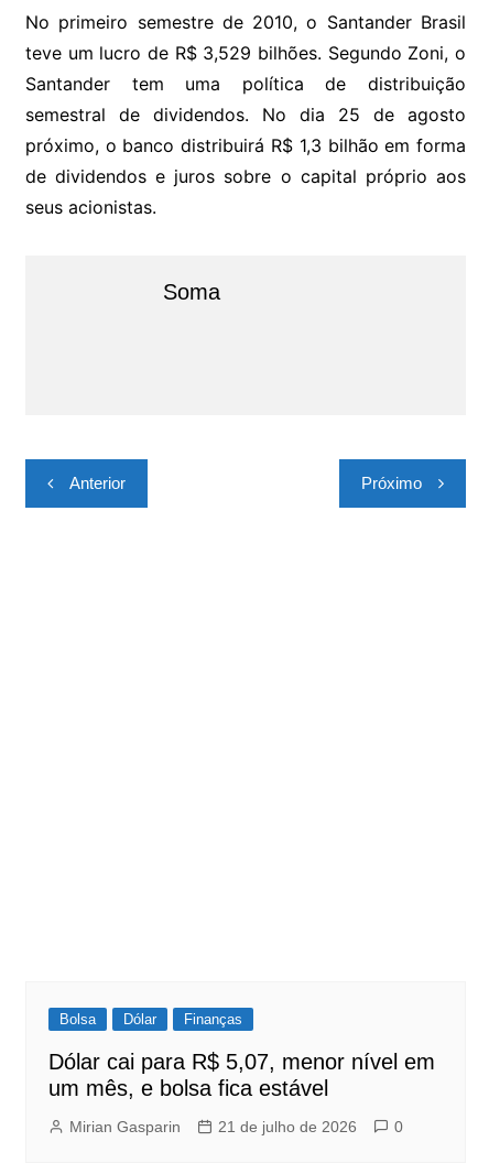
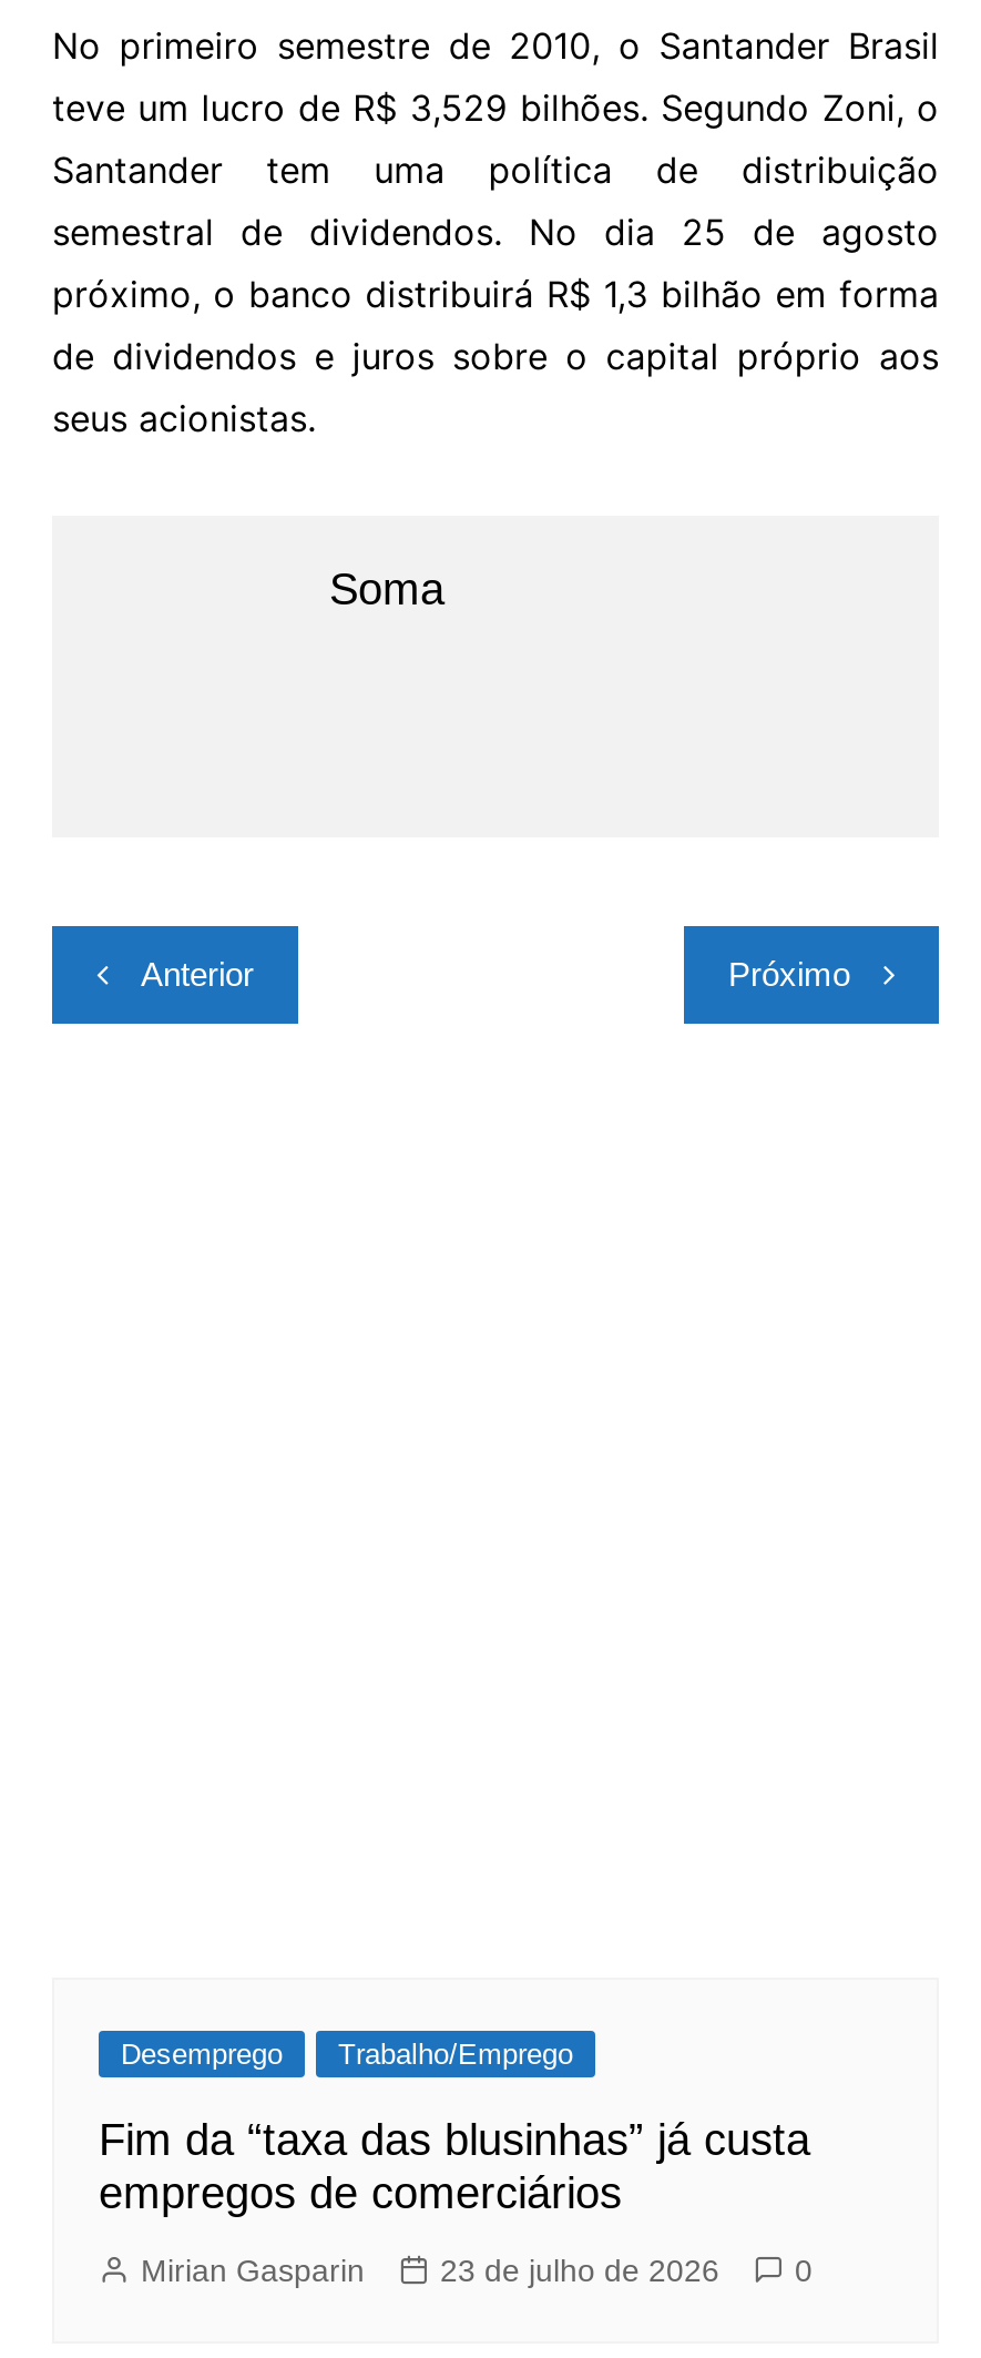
- Bolsa
- Dólar
- Finanças
+ Desemprego
+ Trabalho/Emprego

- Dólar cai para R$ 5,07, menor nível em
- um mês, e bolsa fica estável
+ Fim da “taxa das blusinhas” já custa
+ empregos de comerciários

- 21 de julho de 2026
+ 23 de julho de 2026
